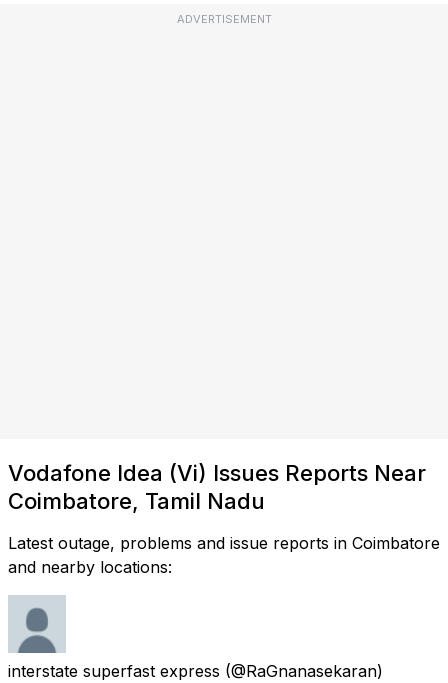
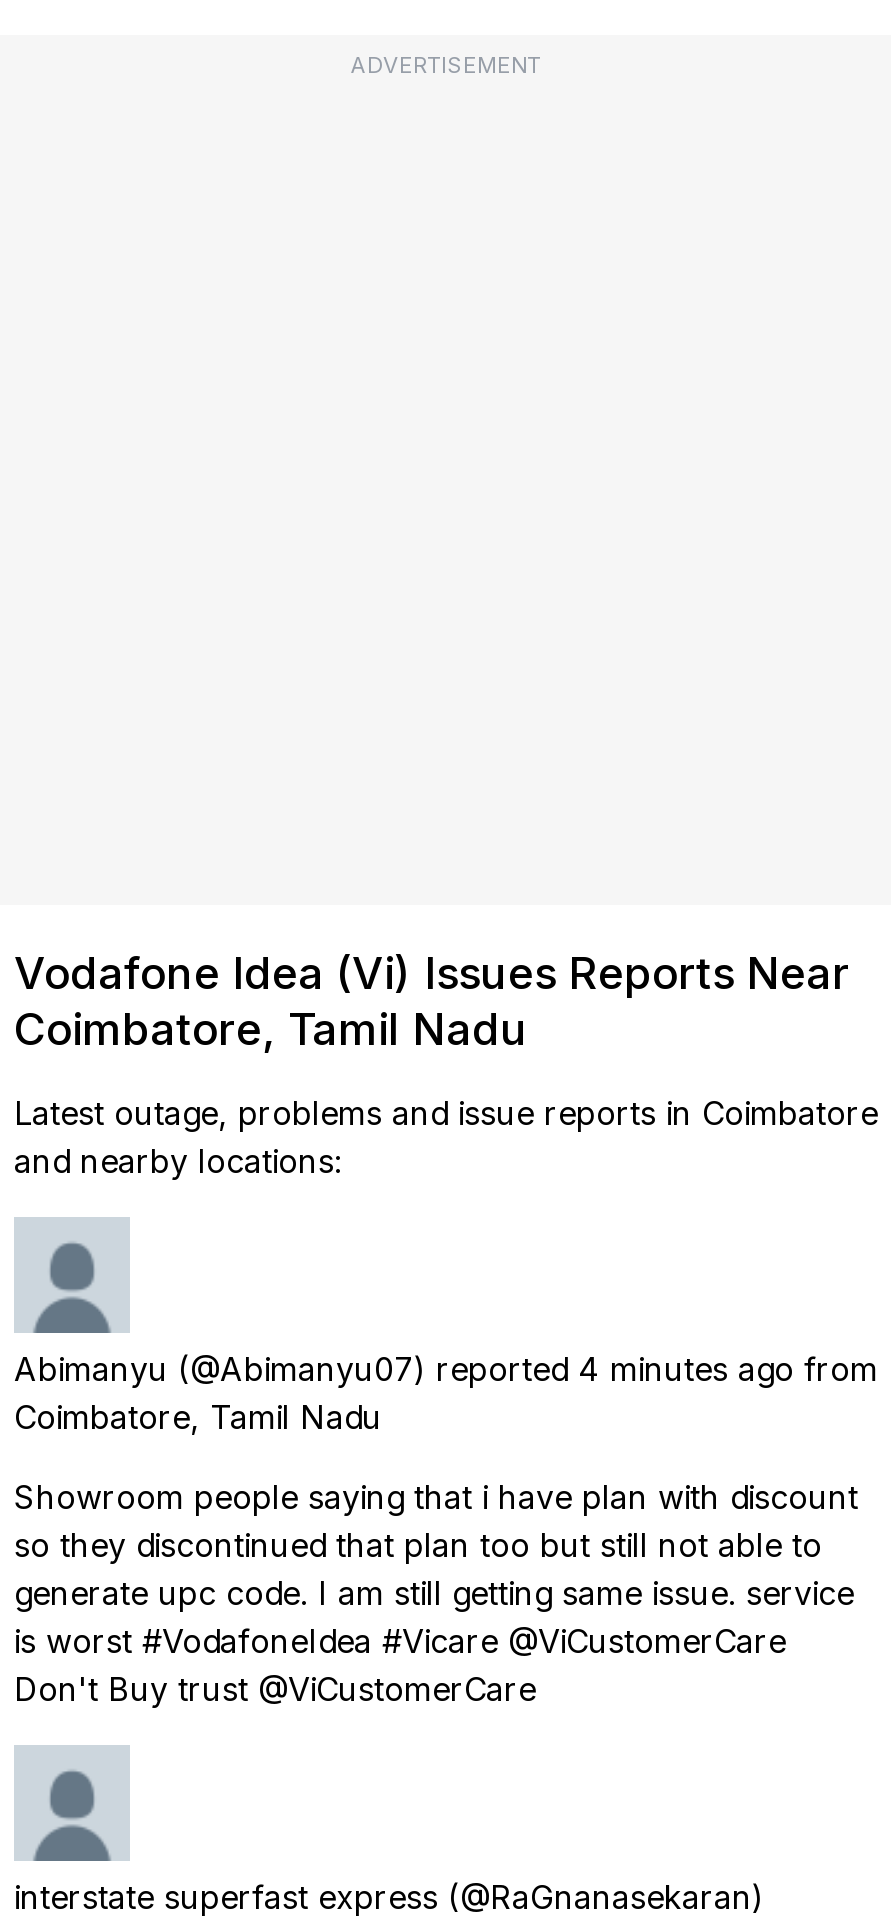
+ Abimanyu (@Abimanyu07) reported 4 minutes ago from
+ Coimbatore, Tamil Nadu
+ Showroom people saying that i have plan with discount
+ so they discontinued that plan too but still not able to
+ generate upc code. I am still getting same issue. service
+ is worst #VodafoneIdea #Vicare @ViCustomerCare
+ Don't Buy trust @ViCustomerCare
